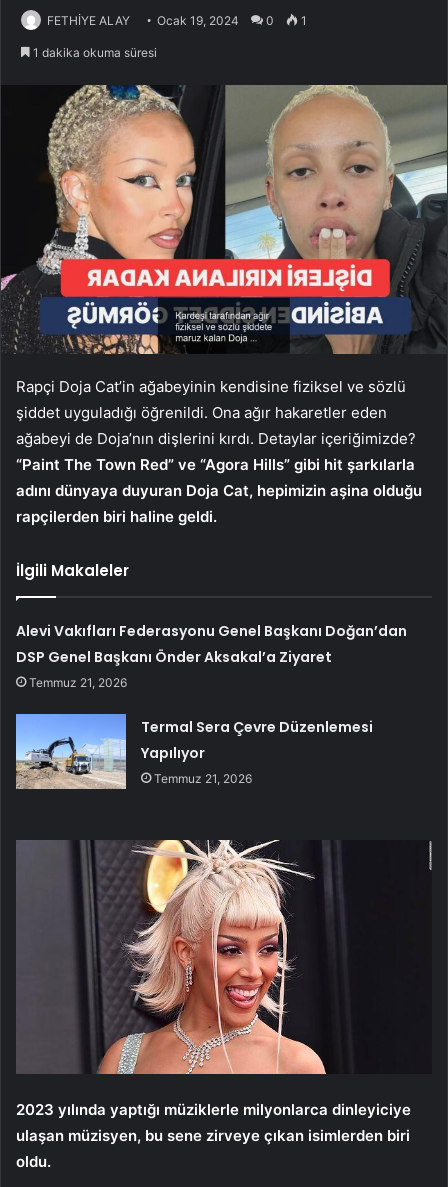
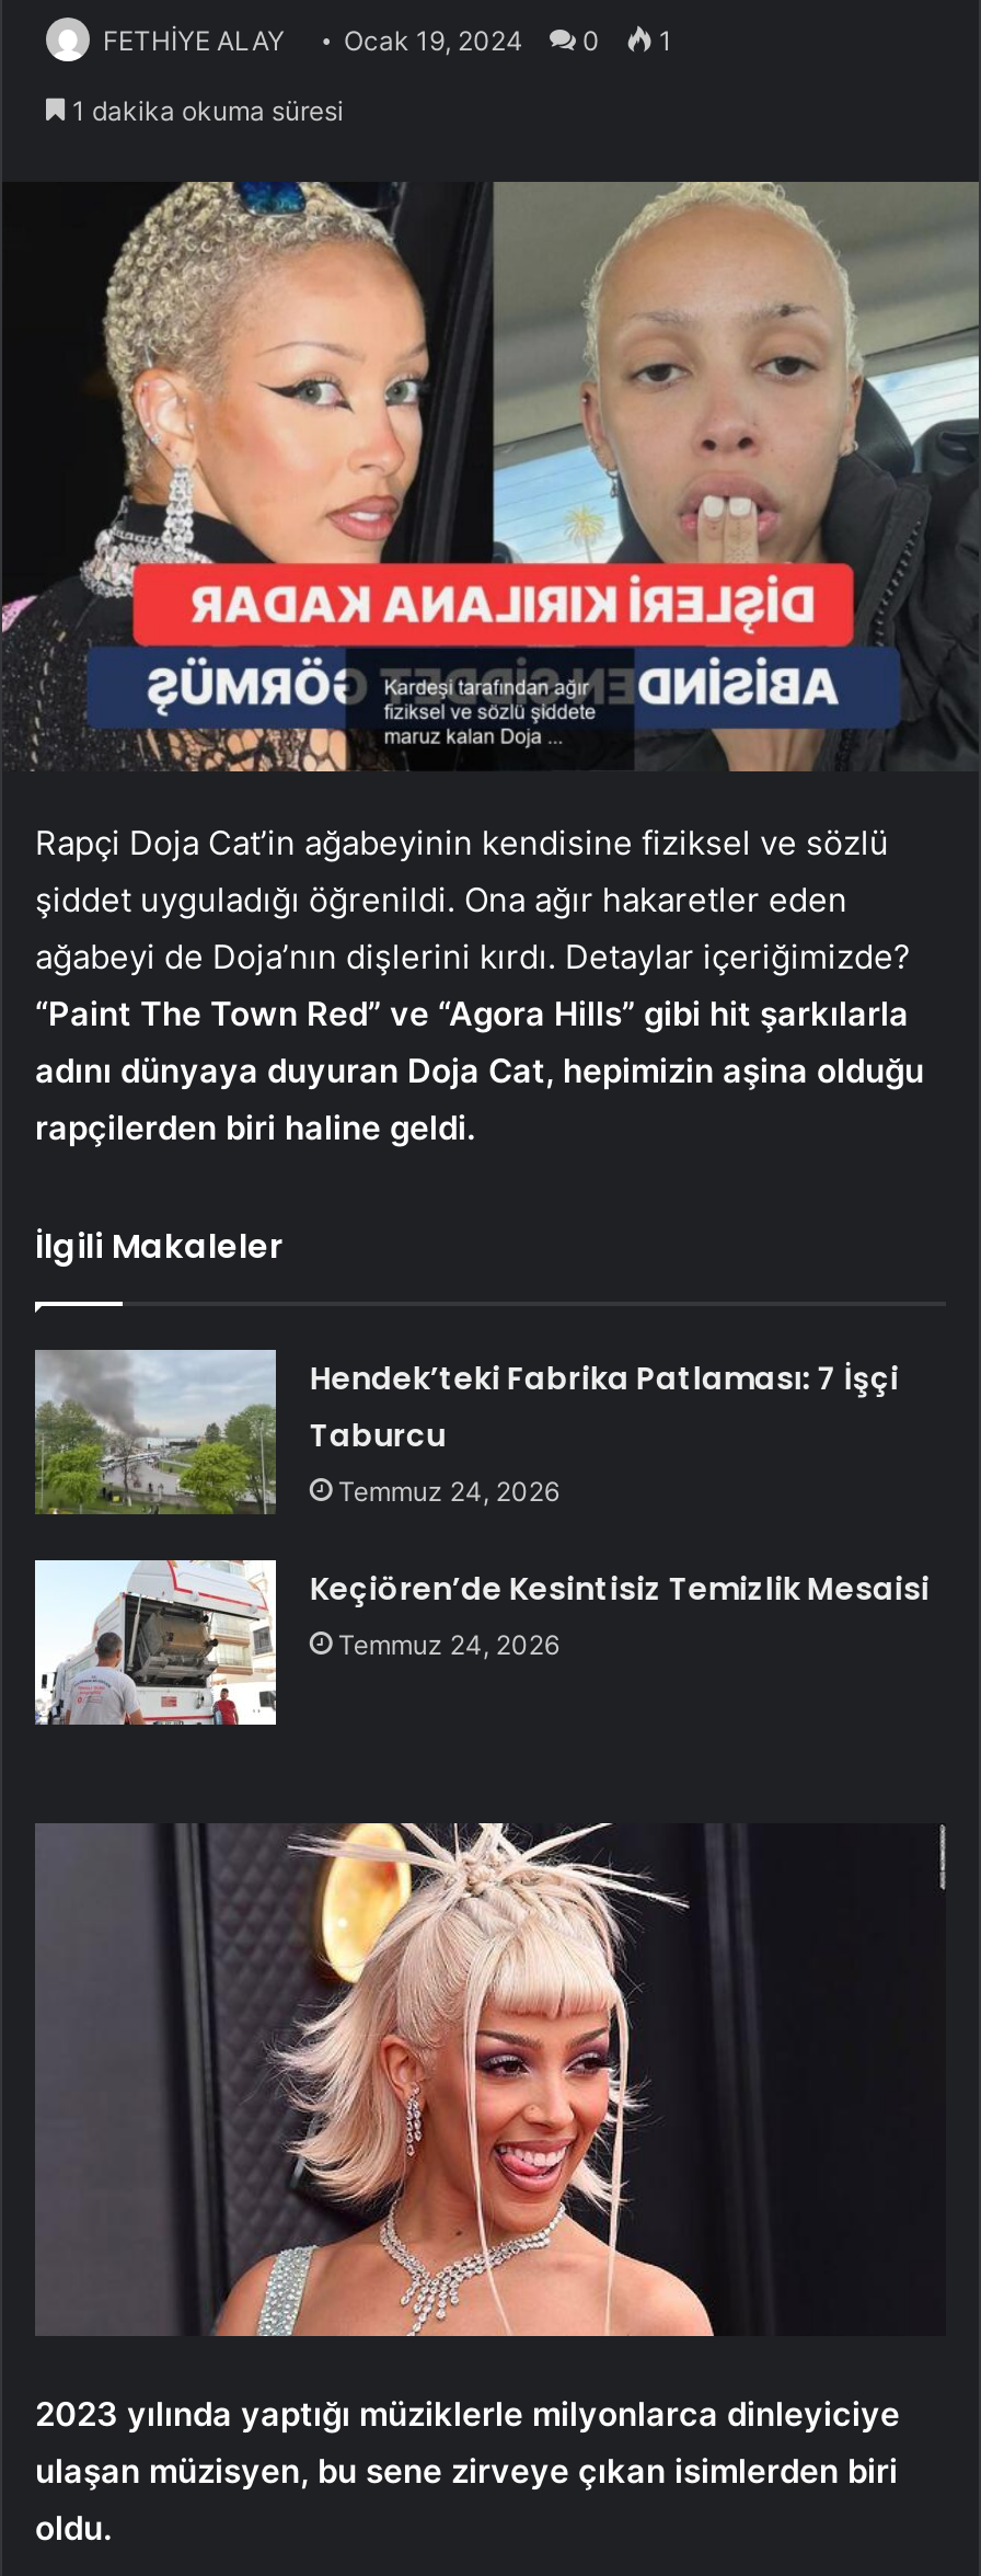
- Alevi Vakıfları Federasyonu Genel Başkanı Doğan’dan
- DSP Genel Başkanı Önder Aksakal’a Ziyaret
- Temmuz 21, 2026
+ Hendek’teki Fabrika Patlaması: 7 İşçi
+ Taburcu
+ Temmuz 24, 2026

- [image]
- Termal Sera Çevre Düzenlemesi
- Yapılıyor
- Temmuz 21, 2026
+ [image]
+ Keçiören’de Kesintisiz Temizlik Mesaisi
+ Temmuz 24, 2026
